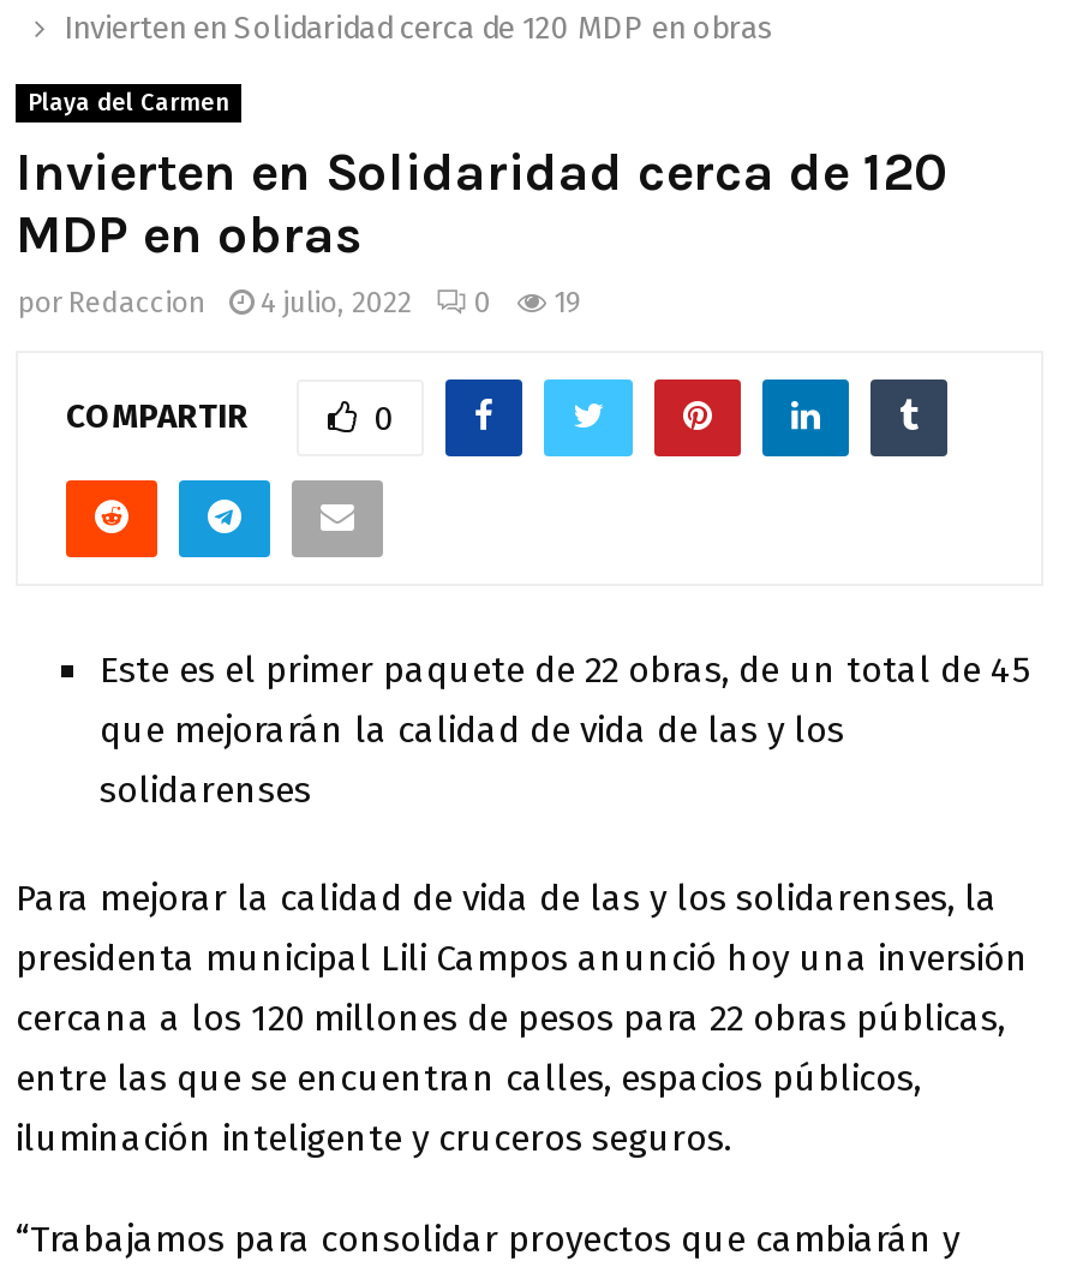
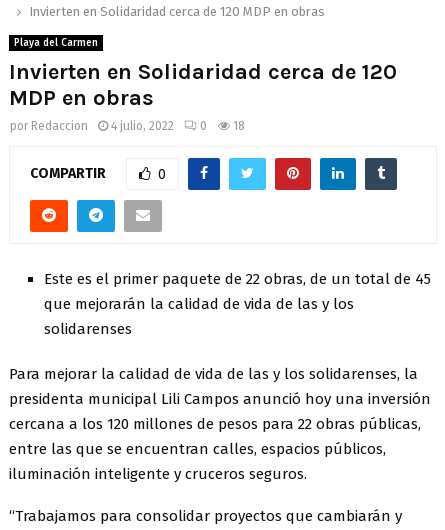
- por Redaccion 4 julio, 2022 0 19
+ por Redaccion 4 julio, 2022 0 18
